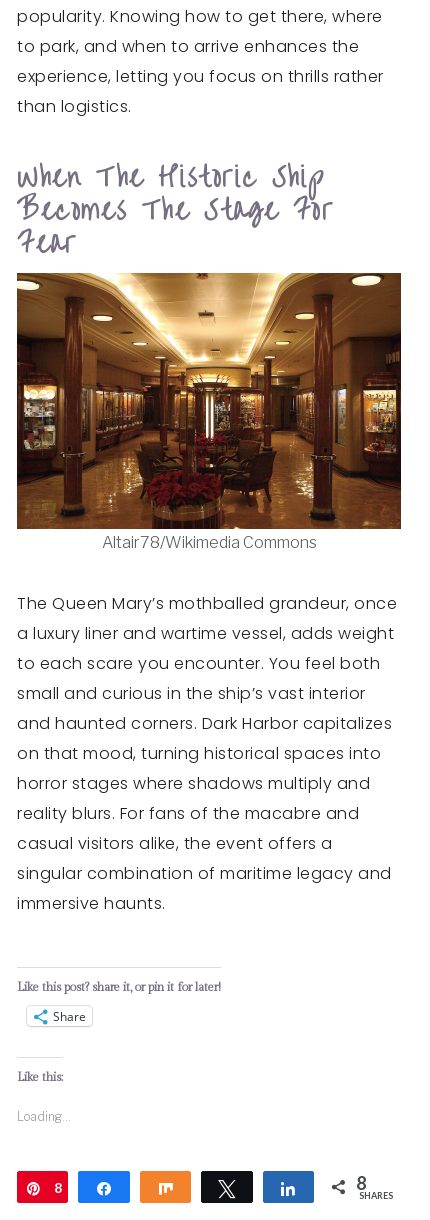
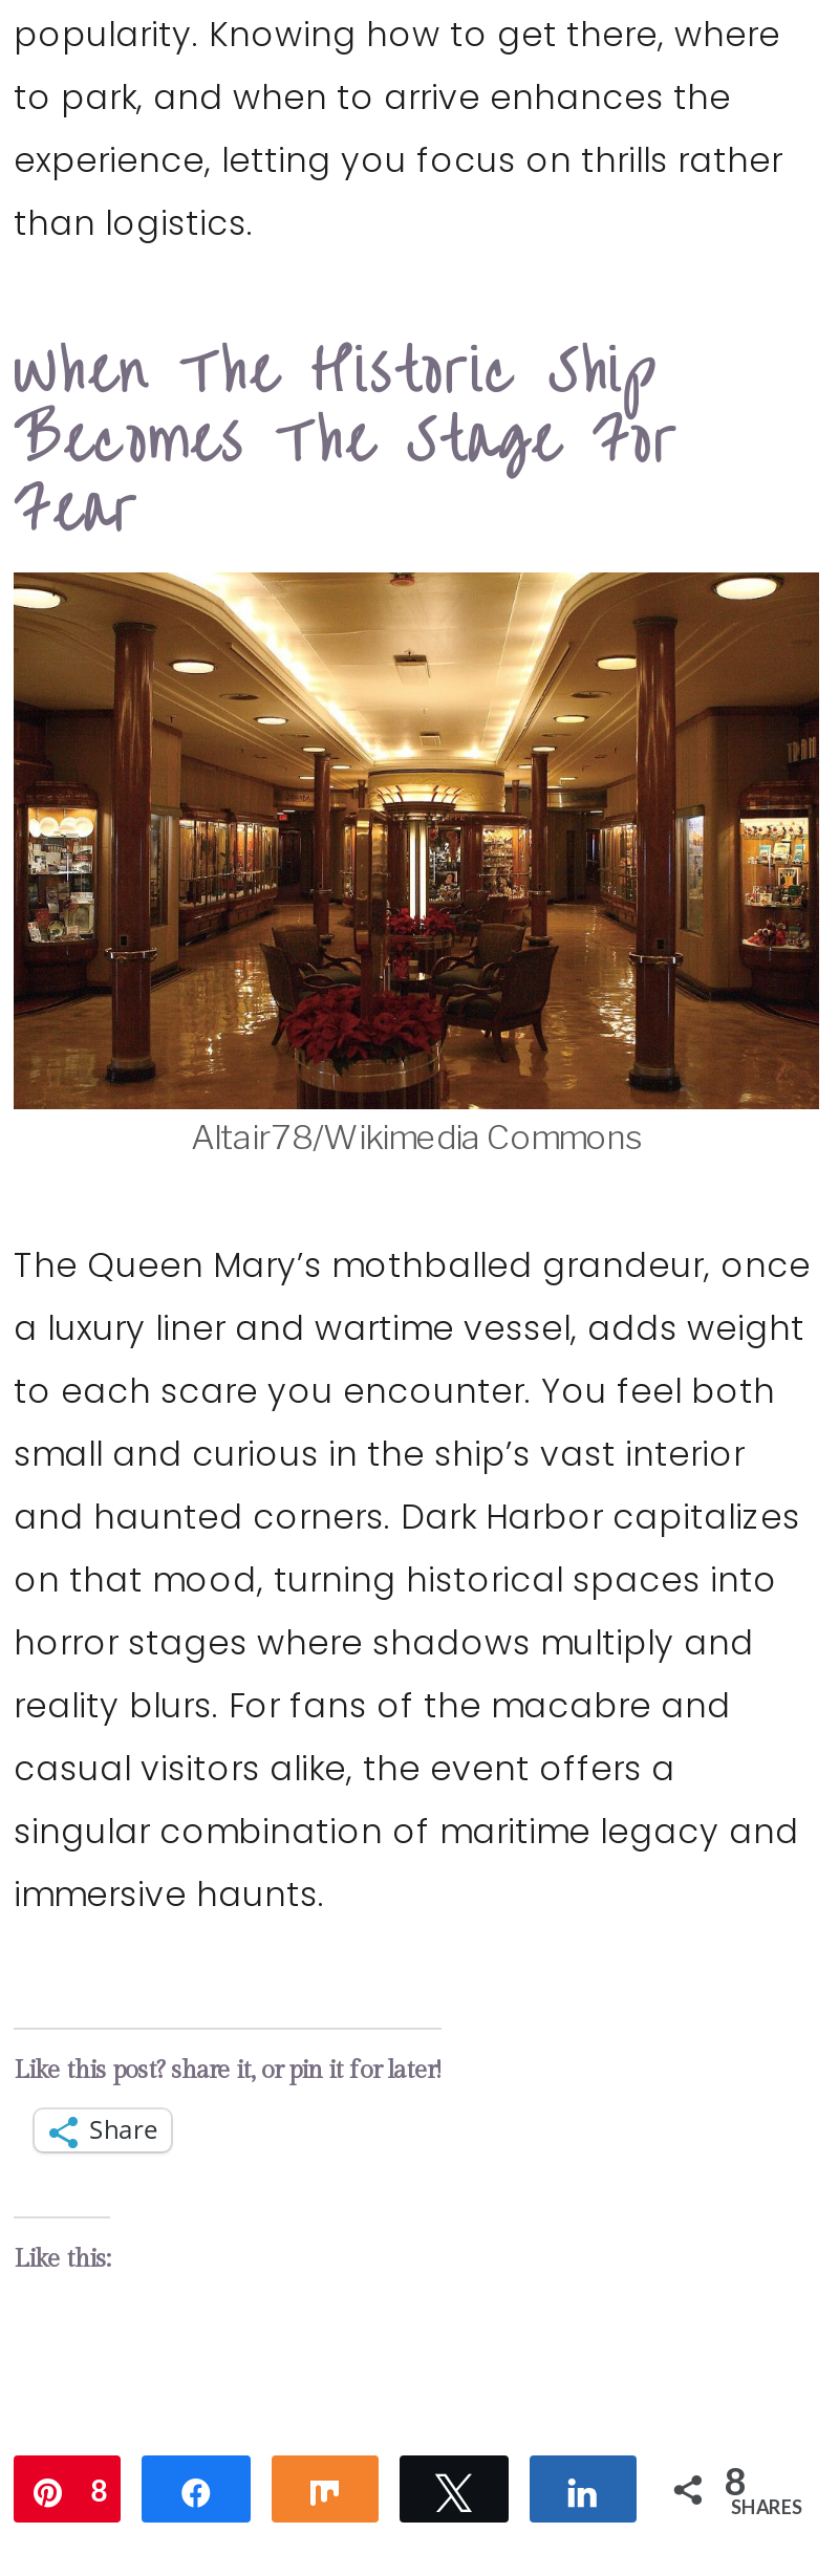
- Loading...
